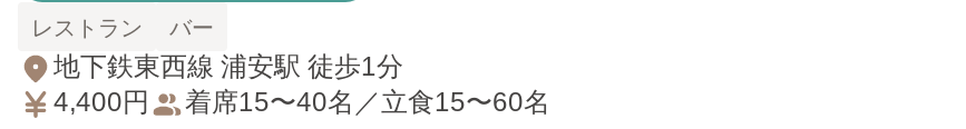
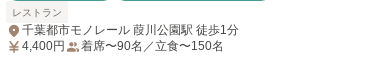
- バー
- 地下鉄東西線 浦安駅 徒歩1分
+ 千葉都市モノレール 葭川公園駅 徒歩1分

- 着席15〜40名／立食15〜60名
+ 着席〜90名／立食〜150名
